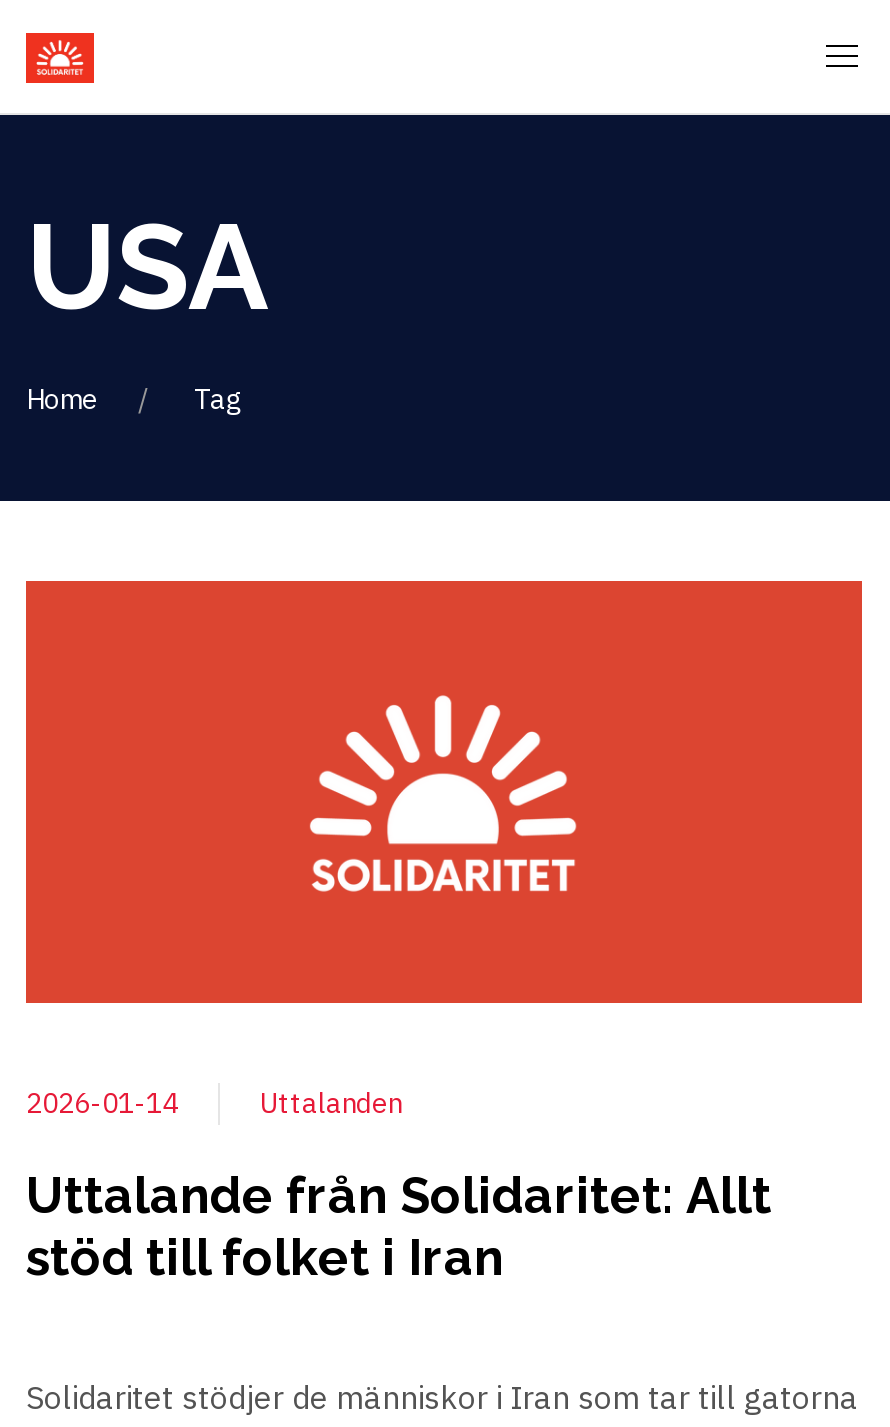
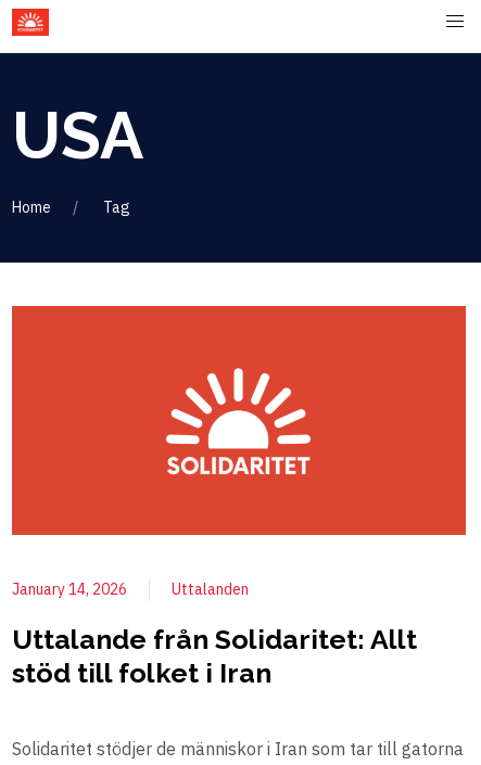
- 2026-01-14
+ January 14, 2026
